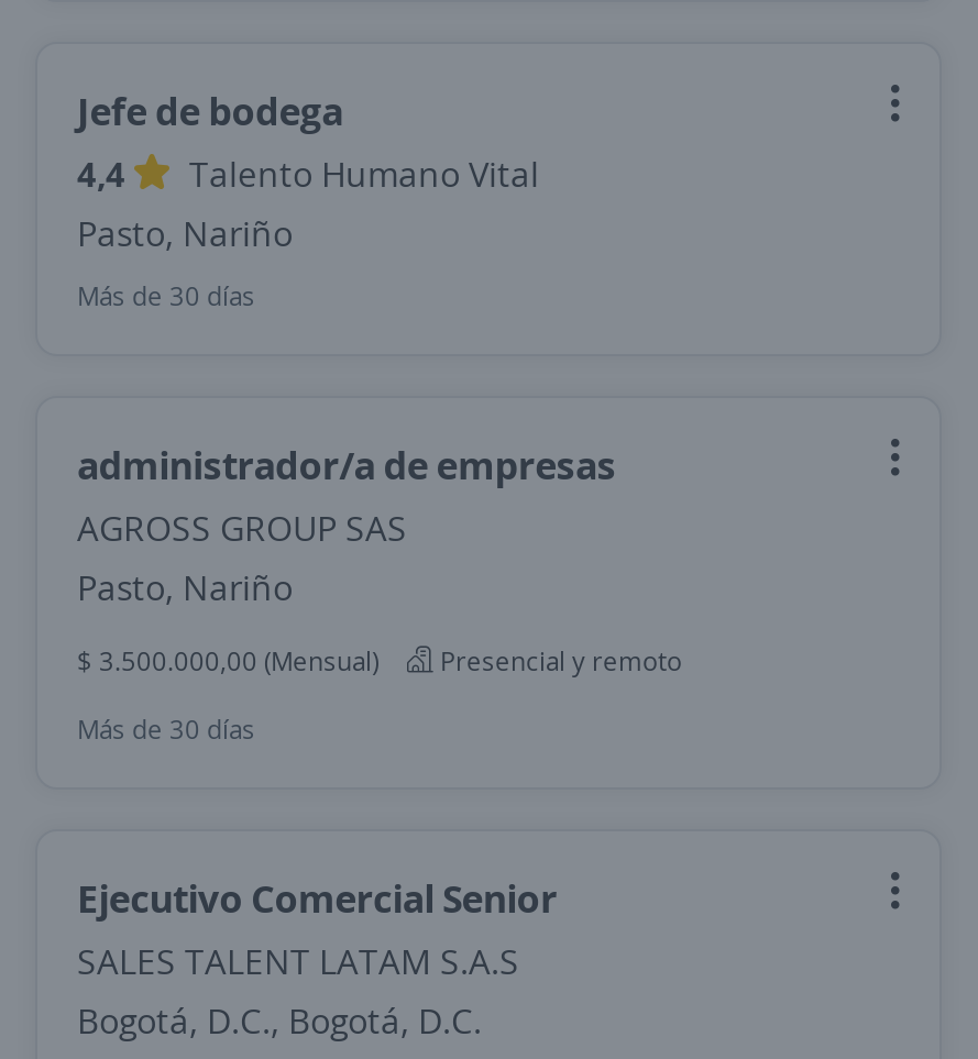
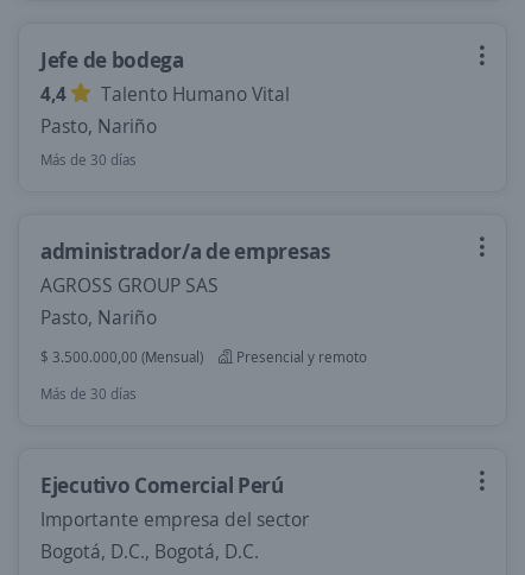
- Ejecutivo Comercial Senior
- SALES TALENT LATAM S.A.S
+ Ejecutivo Comercial Perú
+ Importante empresa del sector
